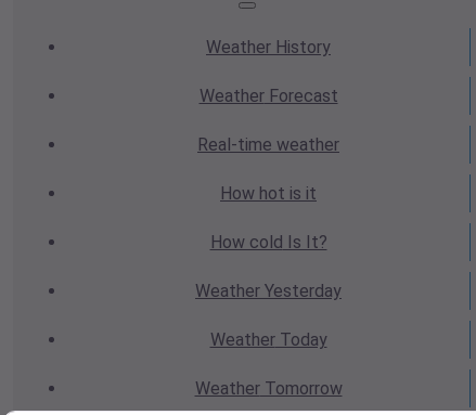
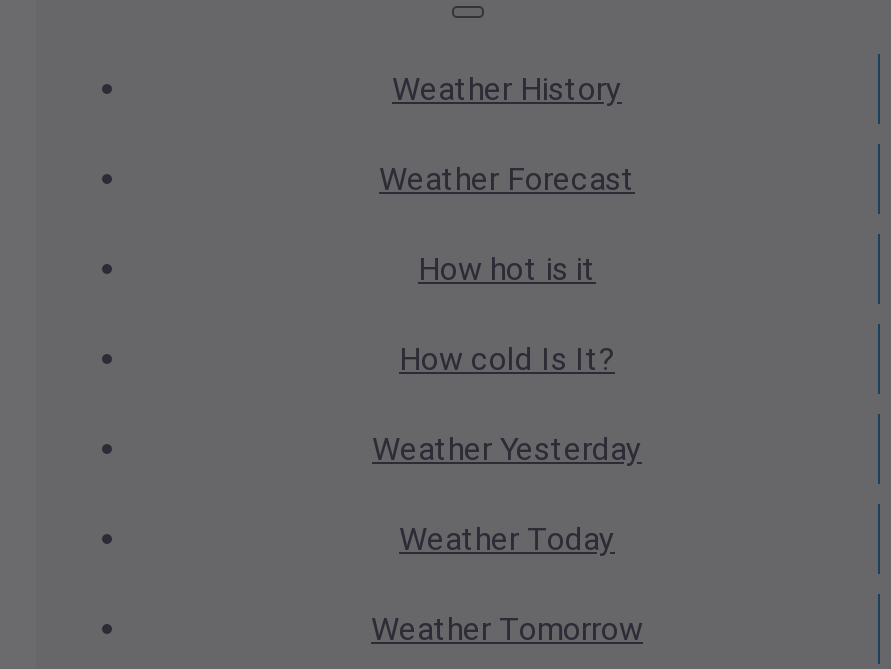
- Real-time weather
